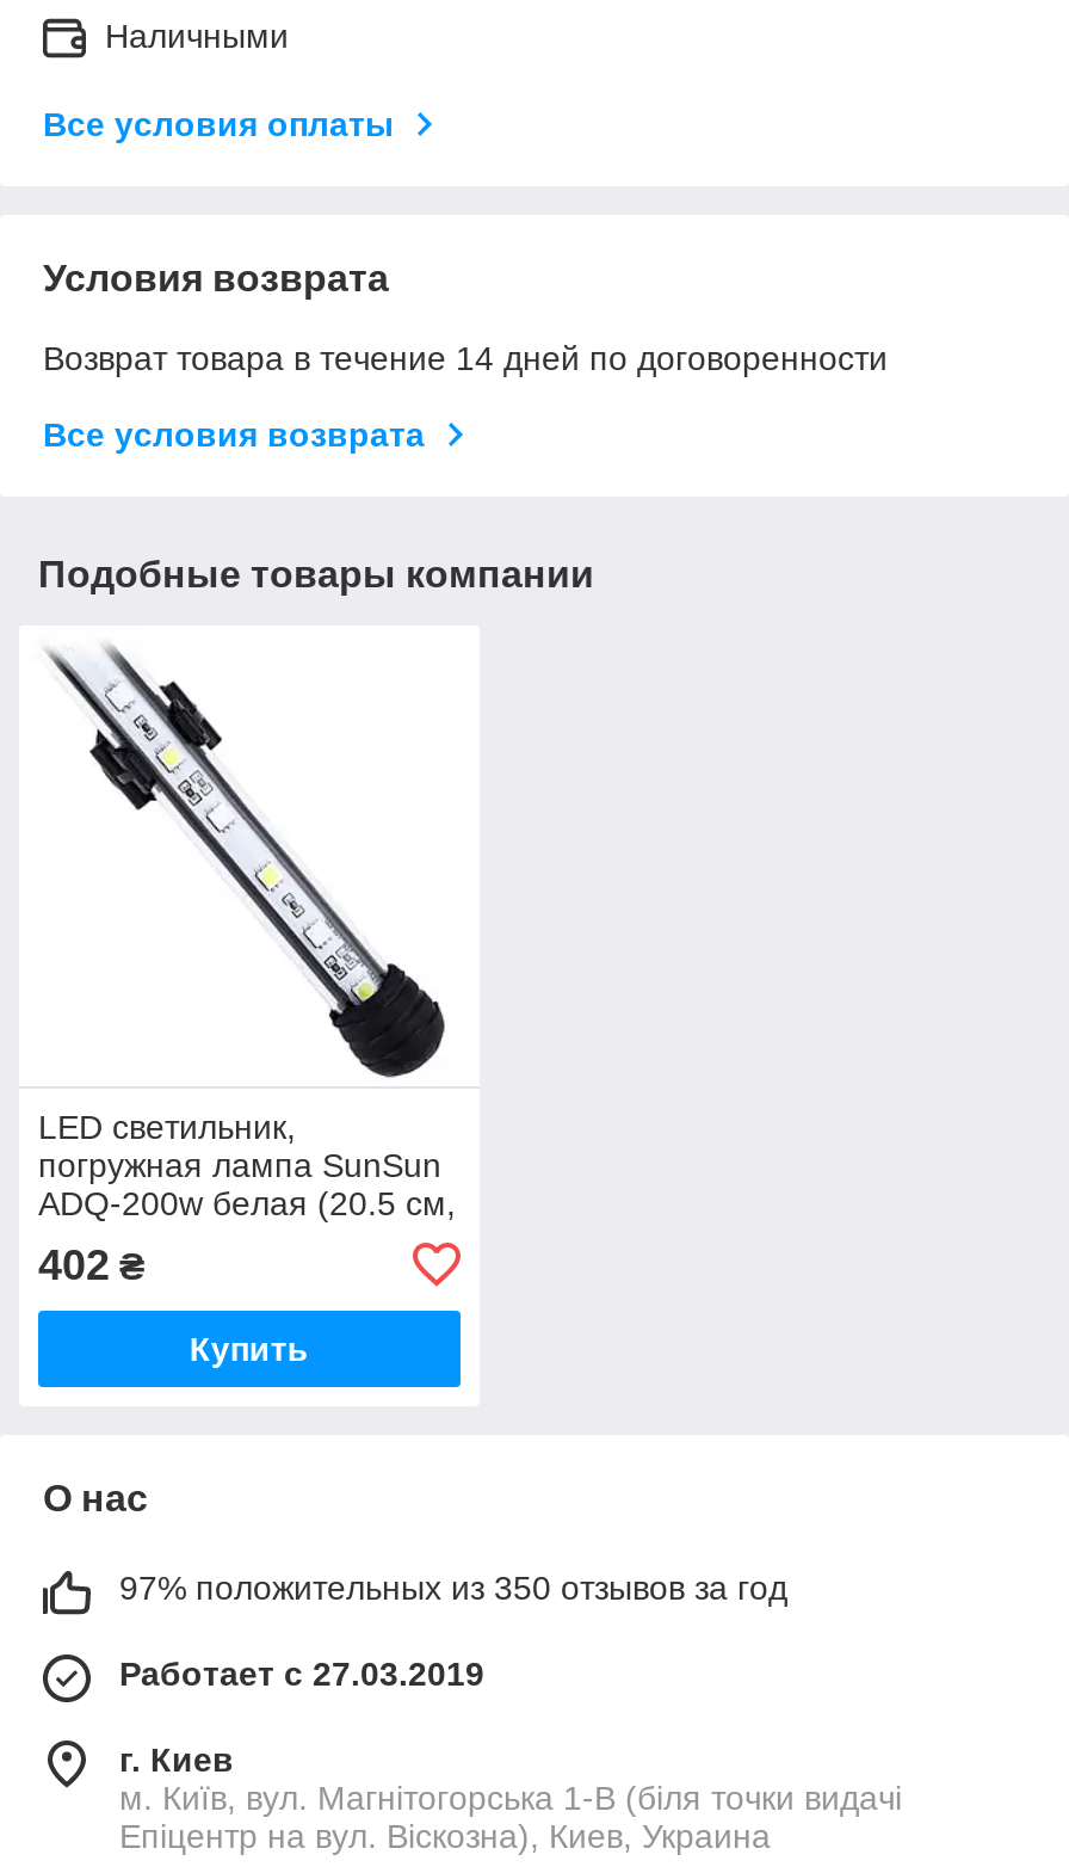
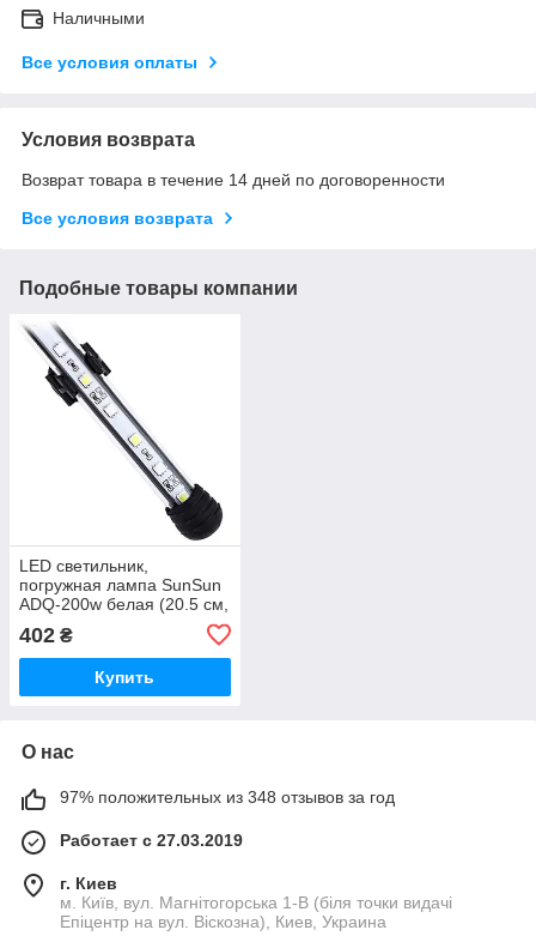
- 97% положительных из 350 отзывов за год
+ 97% положительных из 348 отзывов за год
